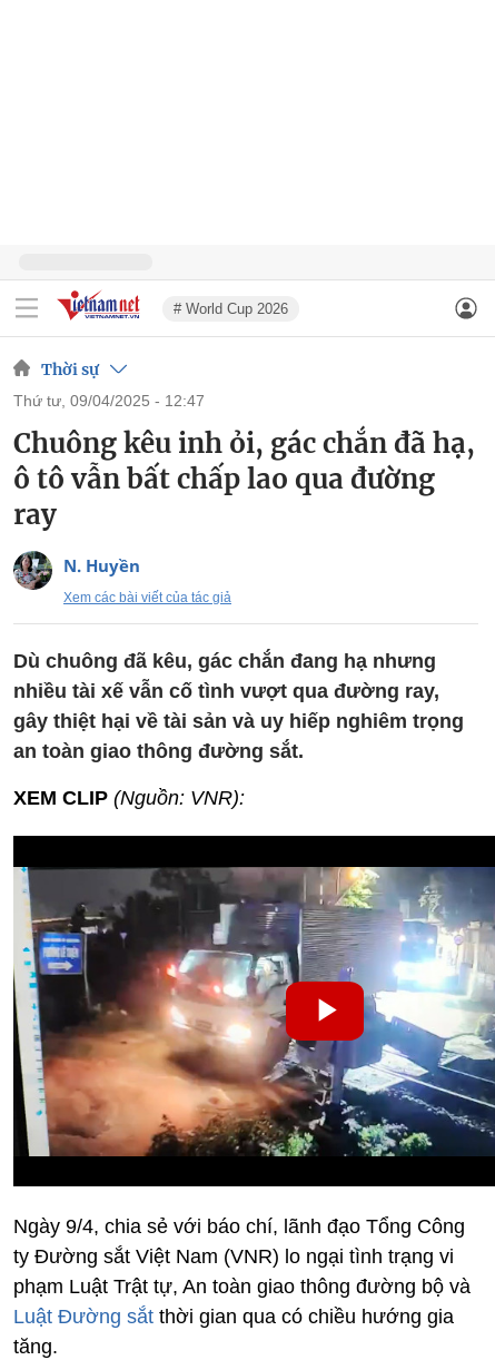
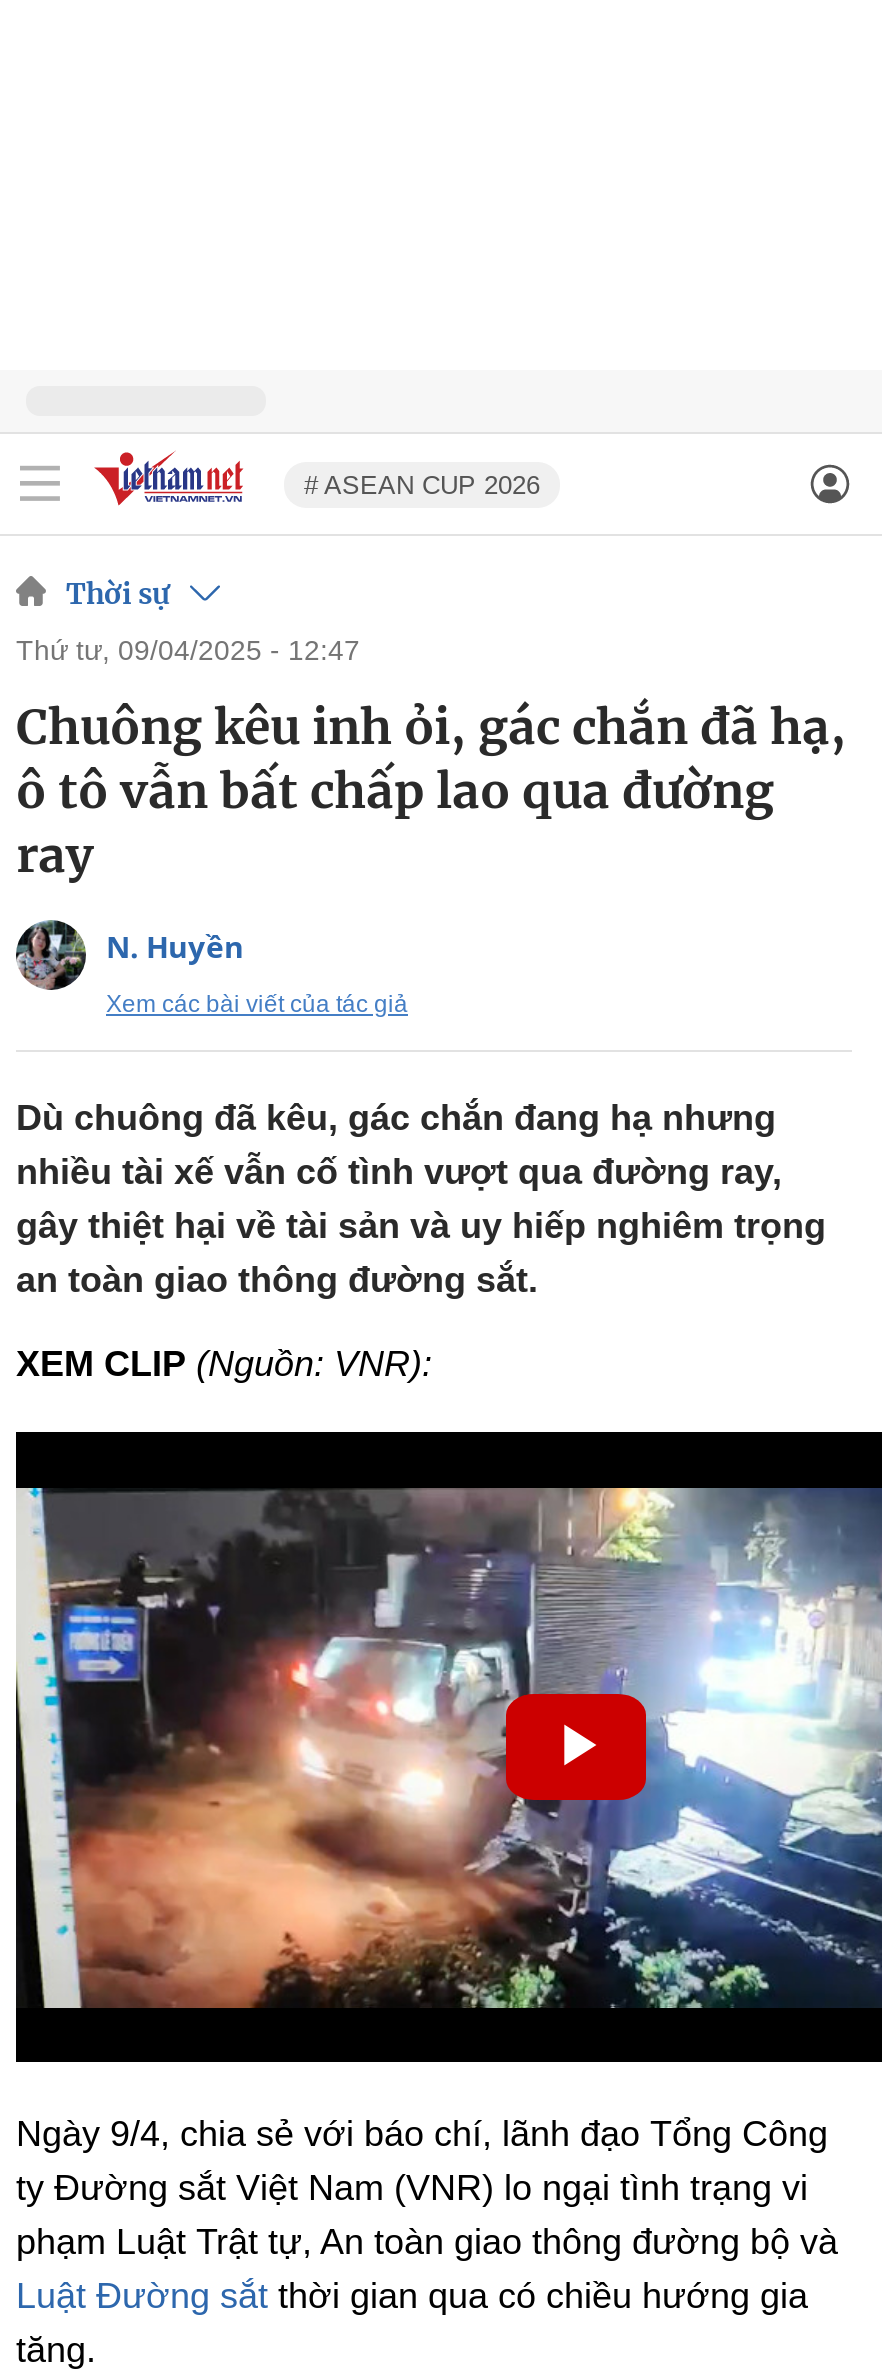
- # World Cup 2026
+ # ASEAN CUP 2026
